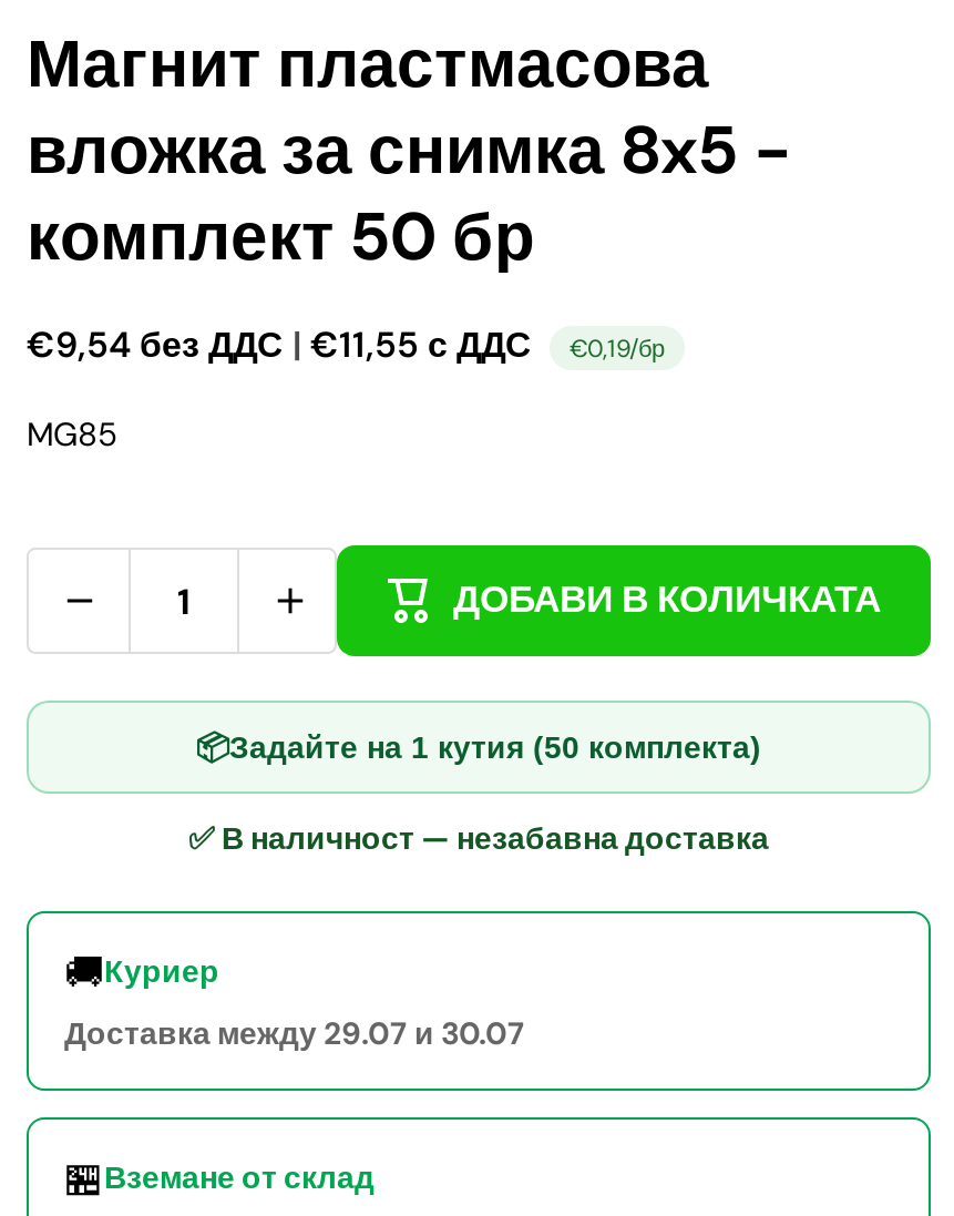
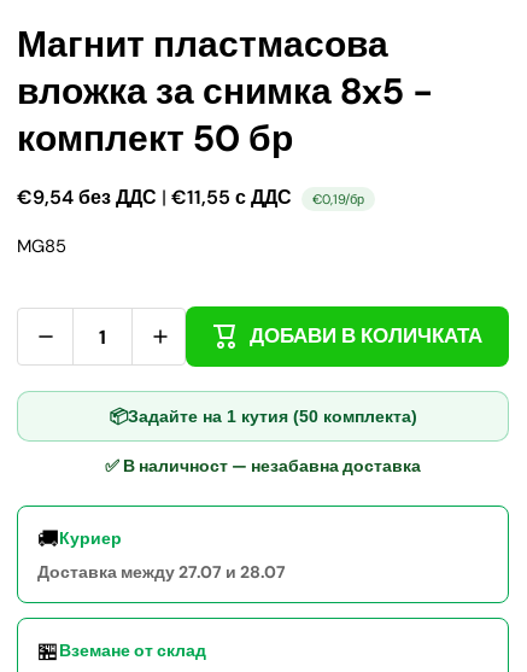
- Доставка между 29.07 и 30.07
+ Доставка между 27.07 и 28.07
